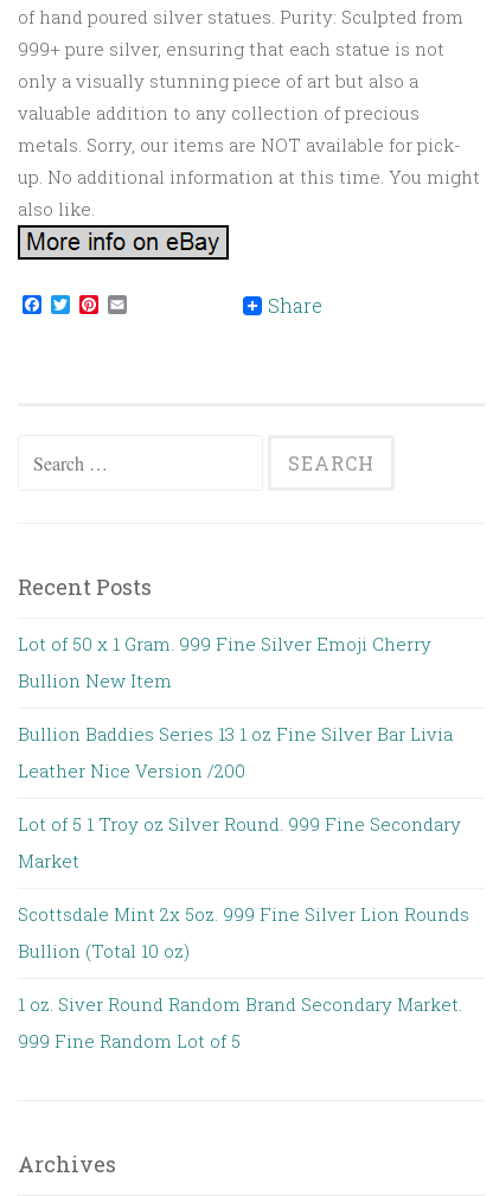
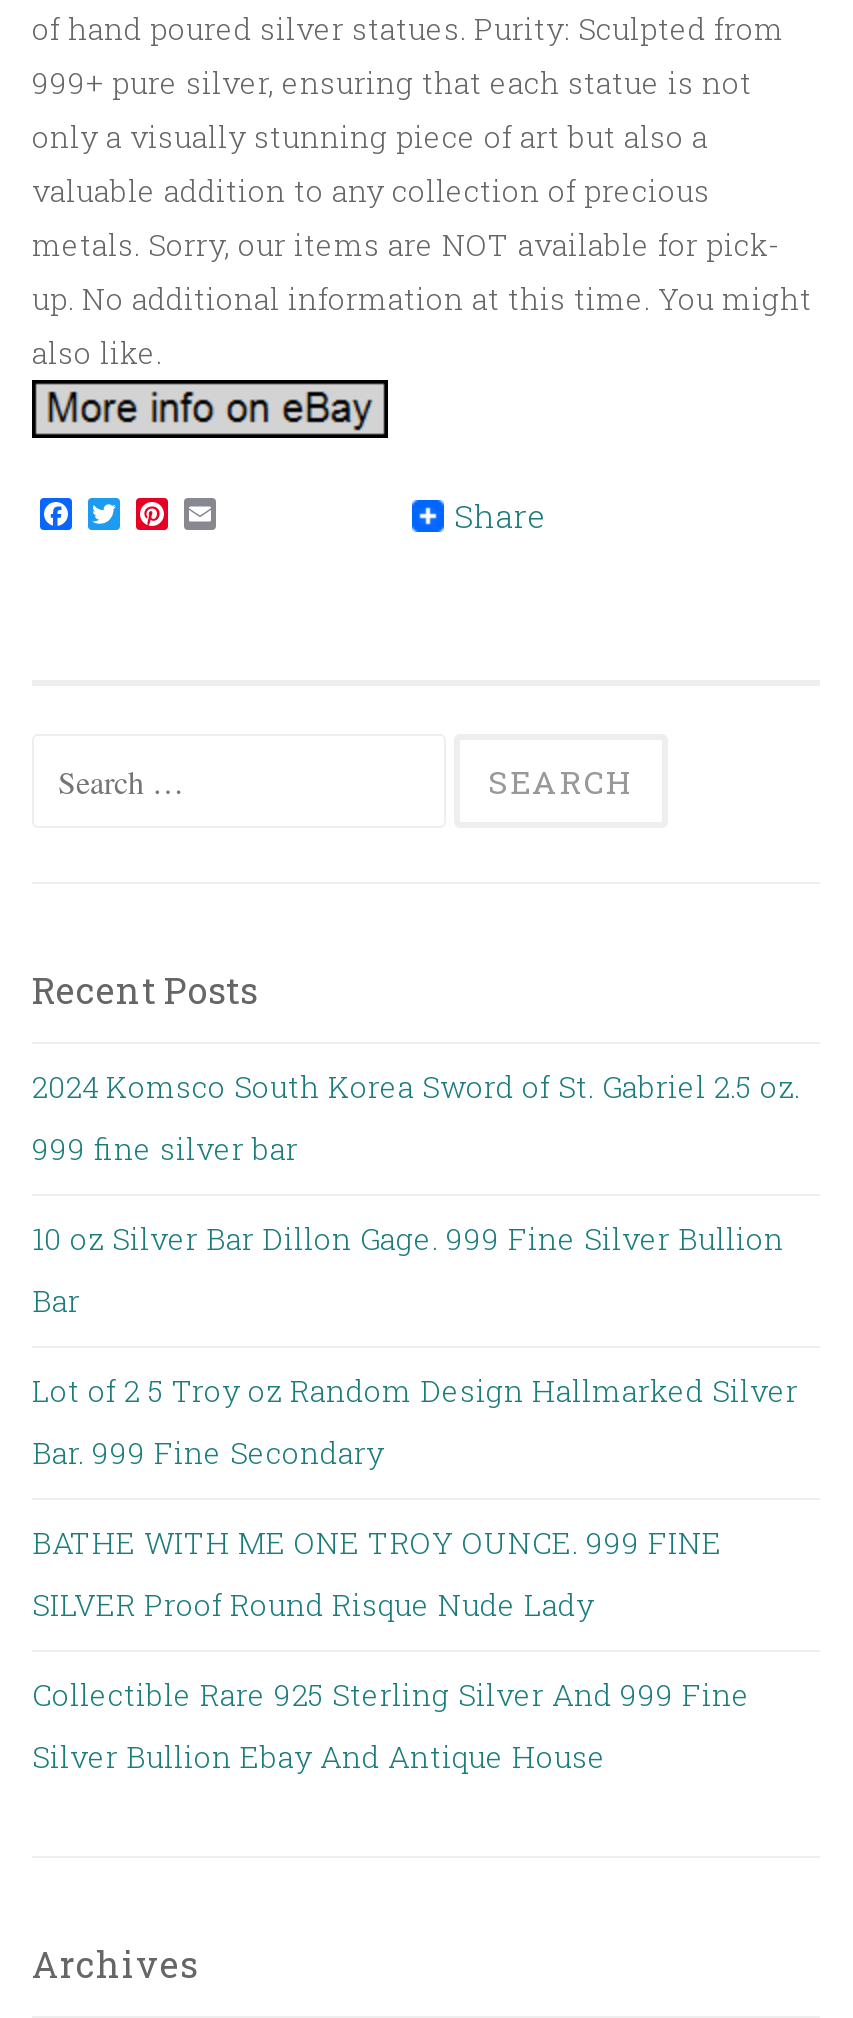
- Lot of 50 x 1 Gram. 999 Fine Silver Emoji Cherry
+ 2024 Komsco South Korea Sword of St. Gabriel 2.5 oz.

- Bullion New Item
+ 999 fine silver bar

- Bullion Baddies Series 13 1 oz Fine Silver Bar Livia
+ 10 oz Silver Bar Dillon Gage. 999 Fine Silver Bullion

- Leather Nice Version /200
+ Bar

- Lot of 5 1 Troy oz Silver Round. 999 Fine Secondary
+ Lot of 2 5 Troy oz Random Design Hallmarked Silver

- Market
+ Bar. 999 Fine Secondary

- Scottsdale Mint 2x 5oz. 999 Fine Silver Lion Rounds
+ BATHE WITH ME ONE TROY OUNCE. 999 FINE

- Bullion (Total 10 oz)
+ SILVER Proof Round Risque Nude Lady

- 1 oz. Siver Round Random Brand Secondary Market.
+ Collectible Rare 925 Sterling Silver And 999 Fine

- 999 Fine Random Lot of 5
+ Silver Bullion Ebay And Antique House
